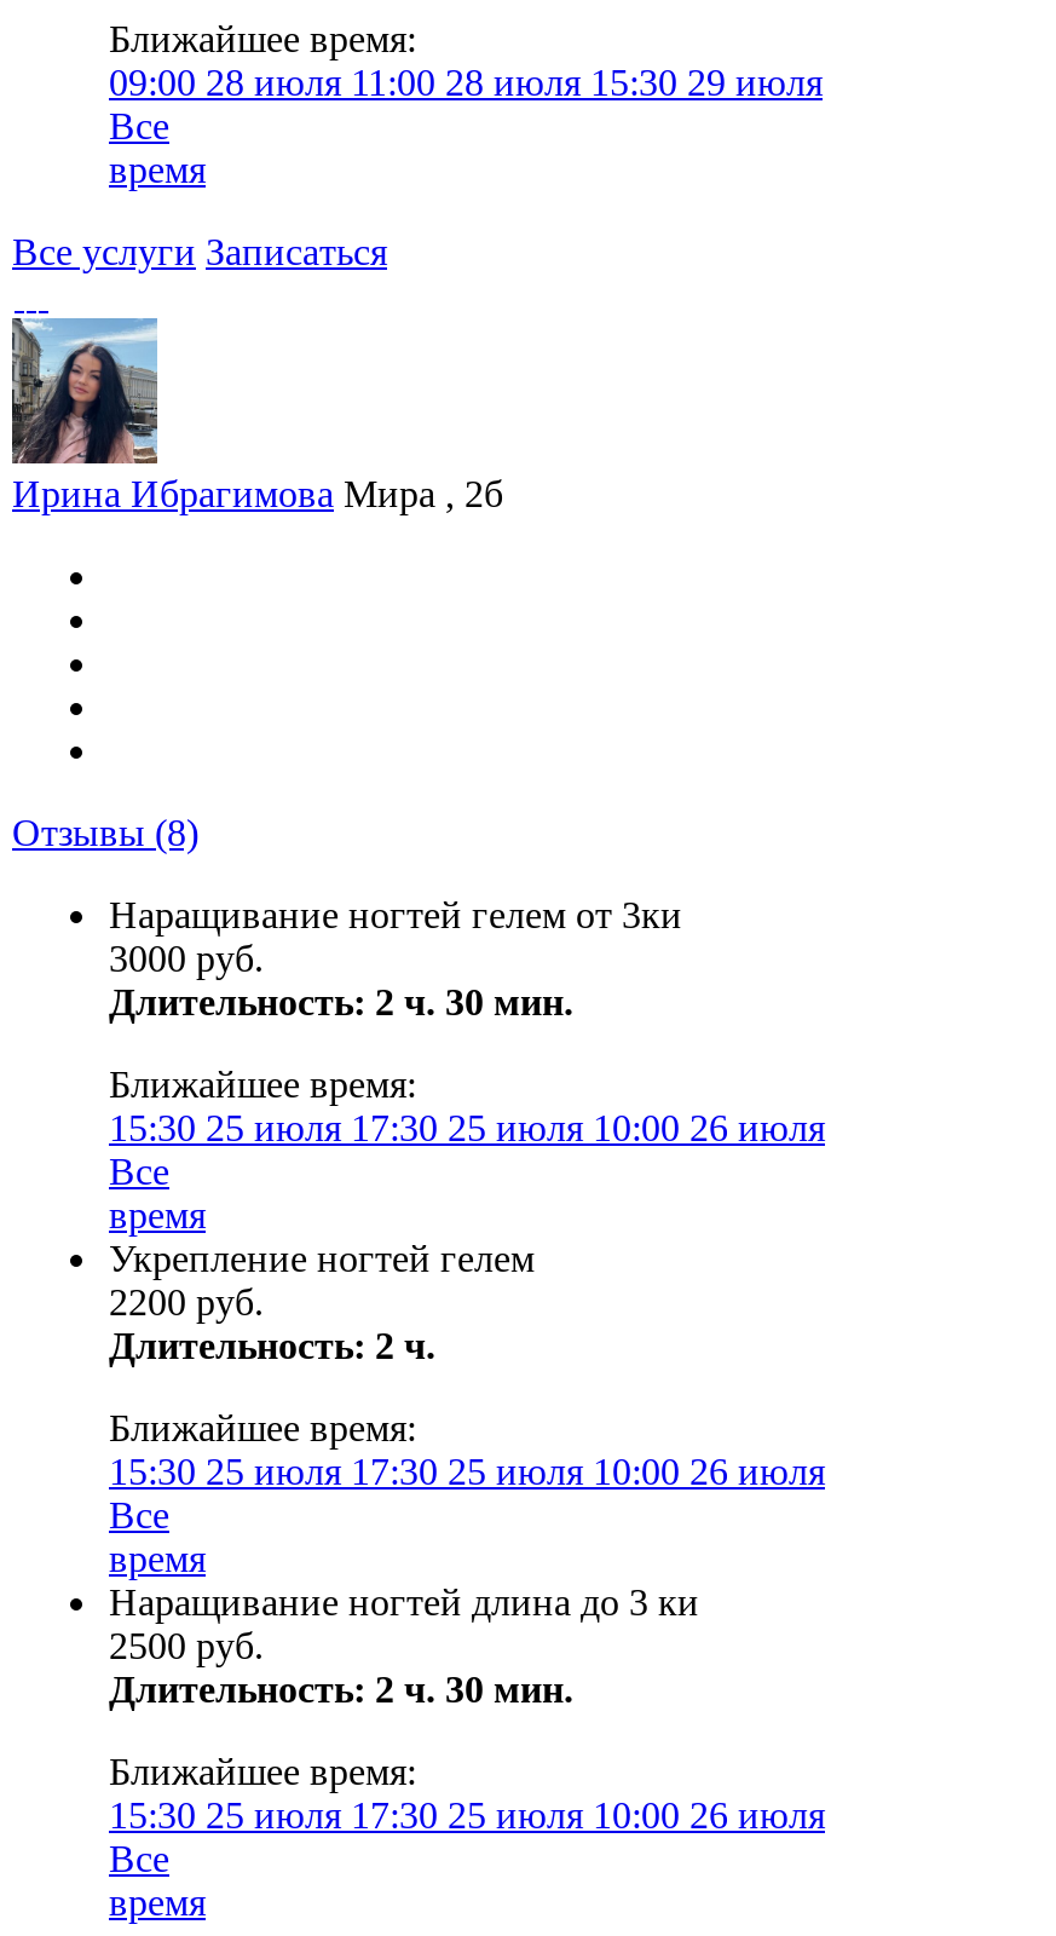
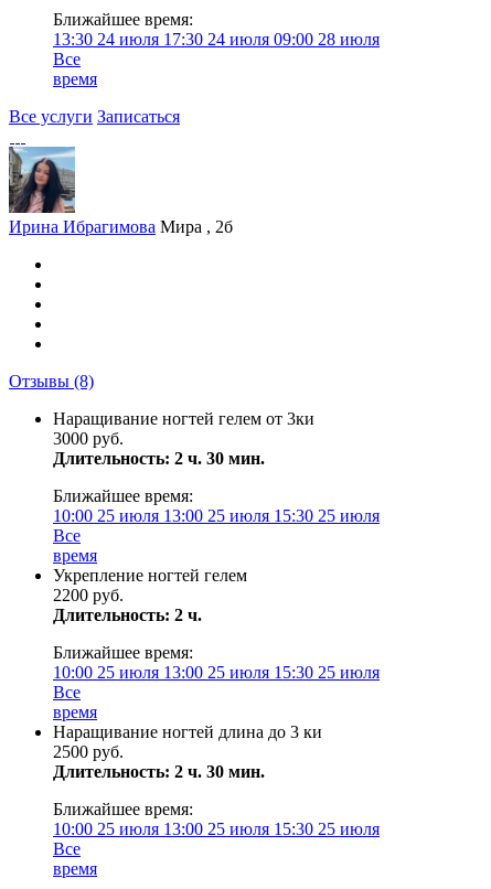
- 09:00 28 июля 11:00 28 июля 15:30 29 июля
+ 13:30 24 июля 17:30 24 июля 09:00 28 июля

- 15:30 25 июля 17:30 25 июля 10:00 26 июля
+ 10:00 25 июля 13:00 25 июля 15:30 25 июля

- 15:30 25 июля 17:30 25 июля 10:00 26 июля
+ 10:00 25 июля 13:00 25 июля 15:30 25 июля

- 15:30 25 июля 17:30 25 июля 10:00 26 июля
+ 10:00 25 июля 13:00 25 июля 15:30 25 июля
